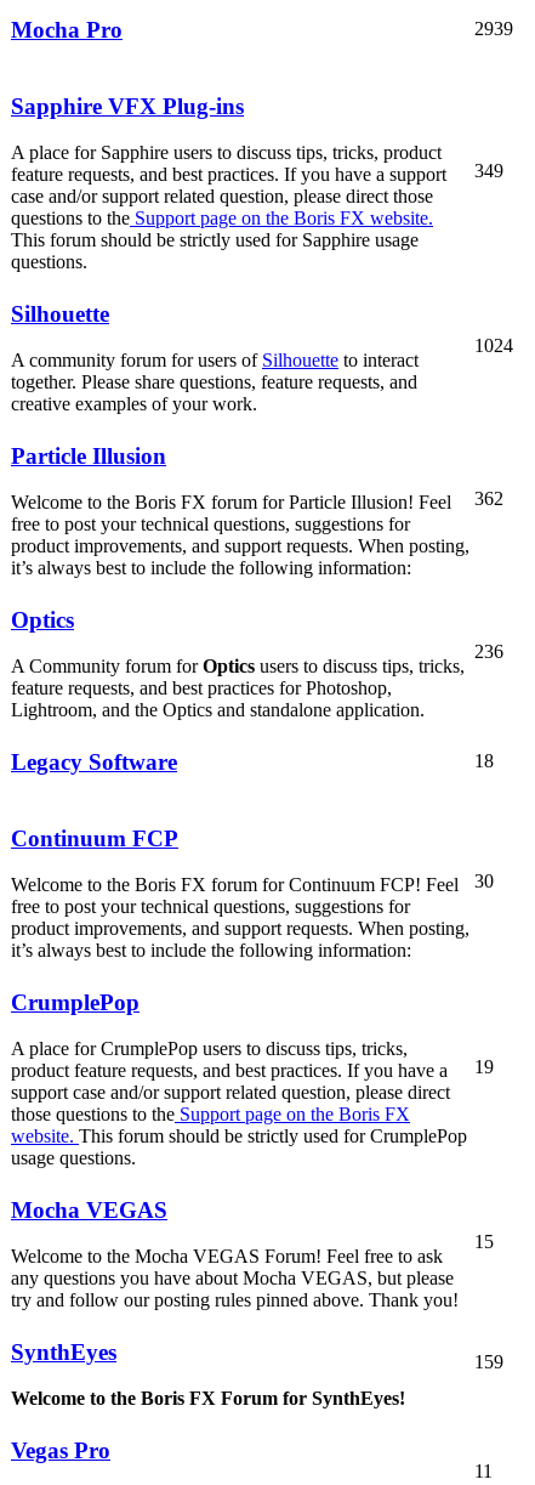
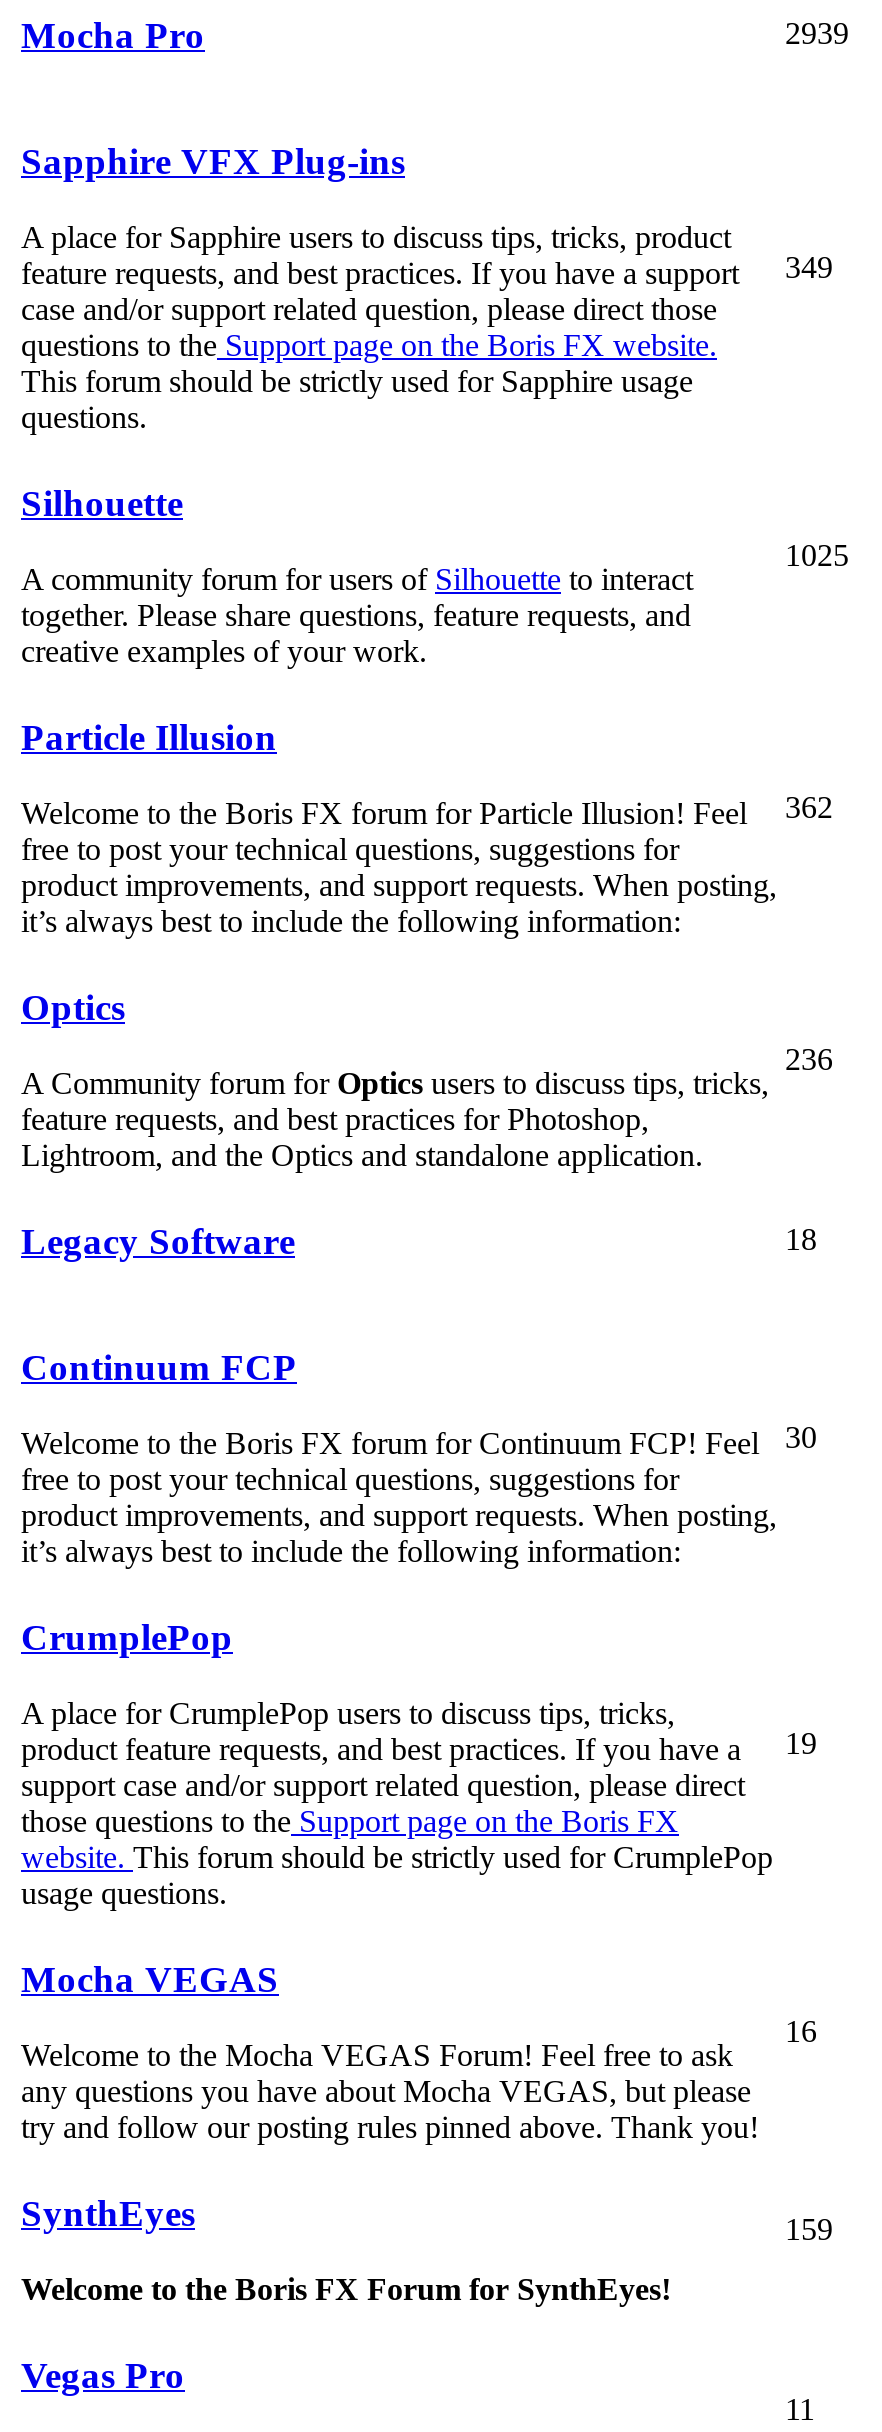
- 1024
+ 1025

- 15
+ 16
